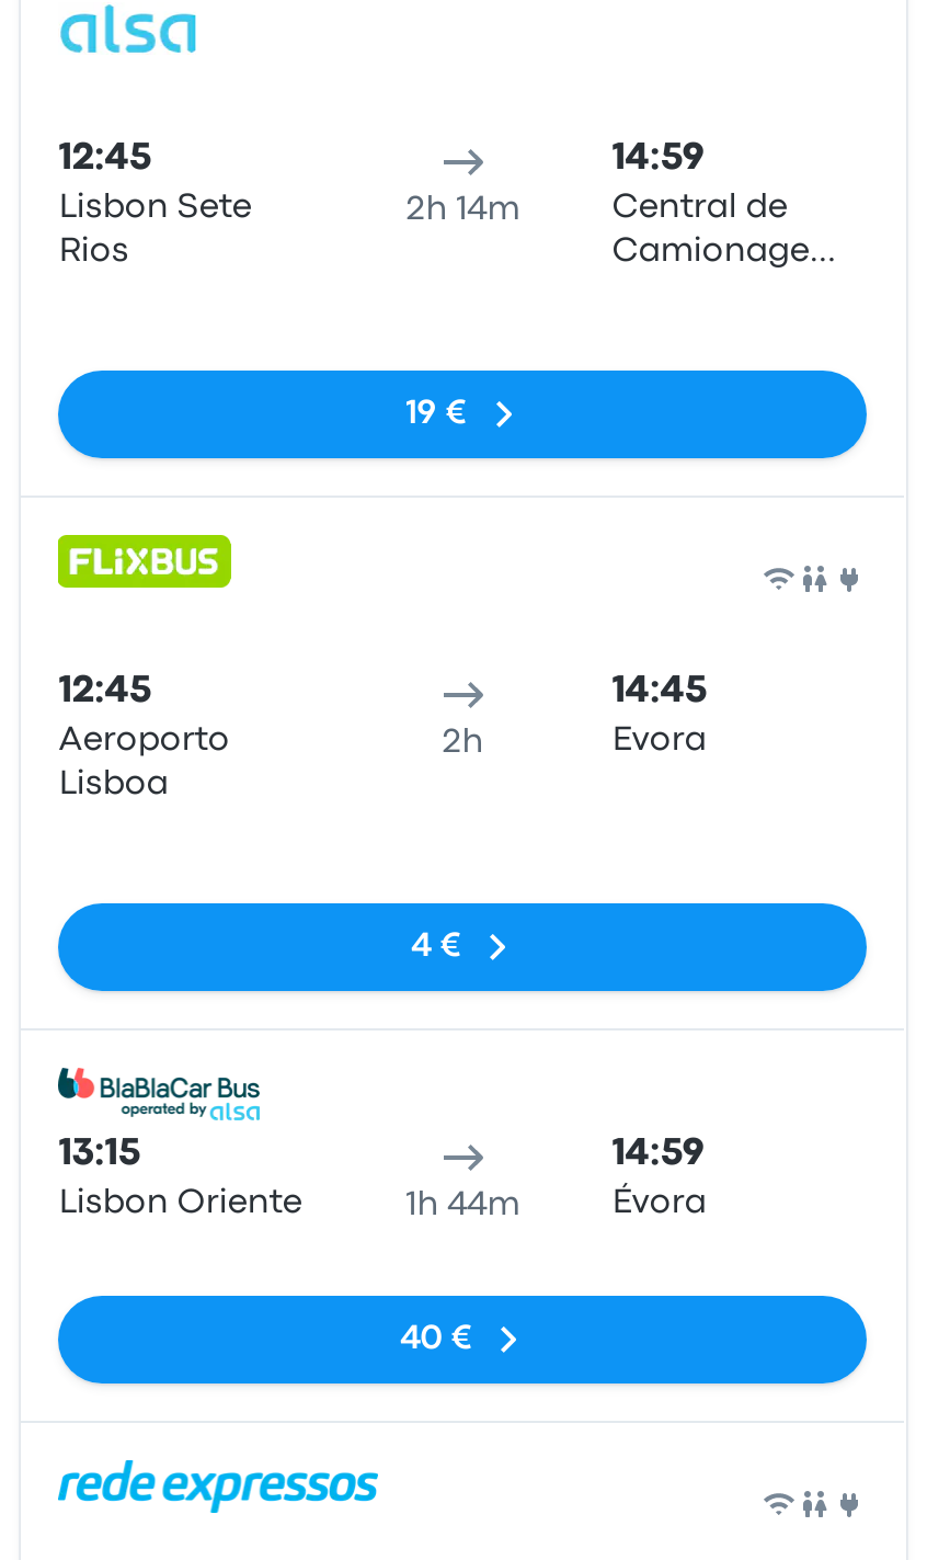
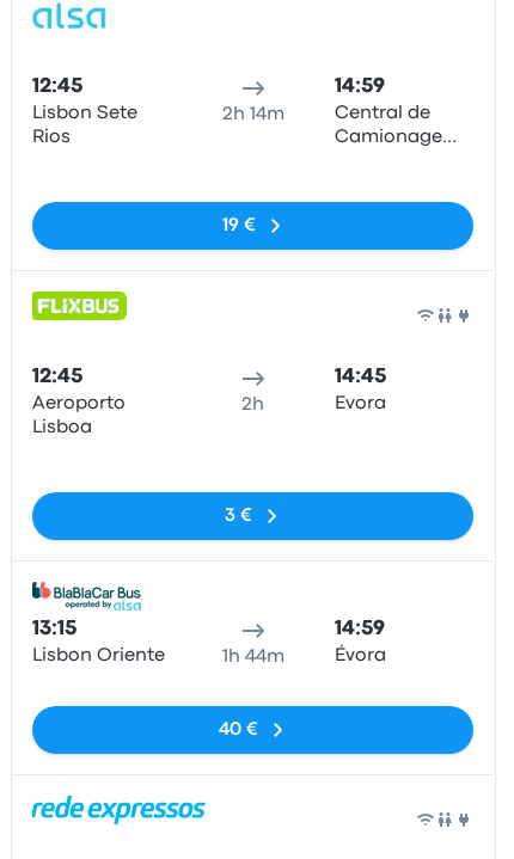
- 4 €
+ 3 €
